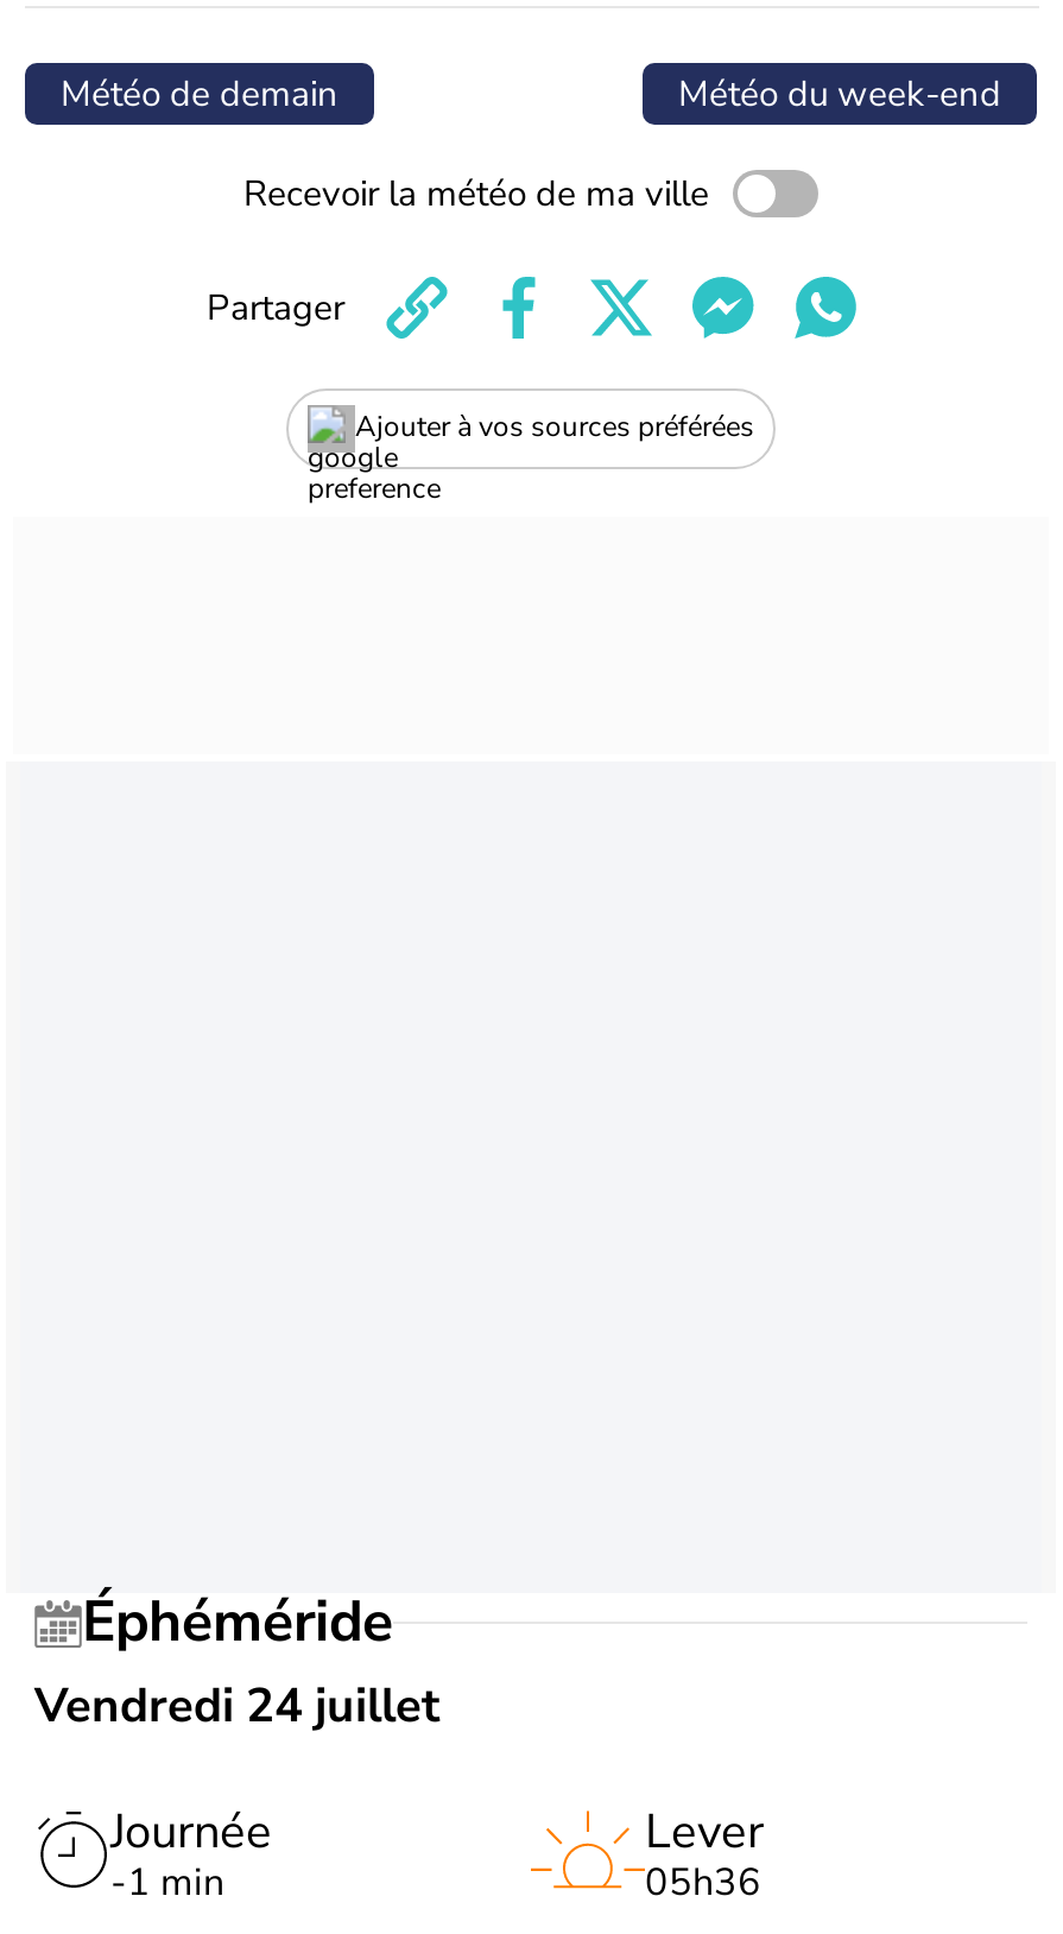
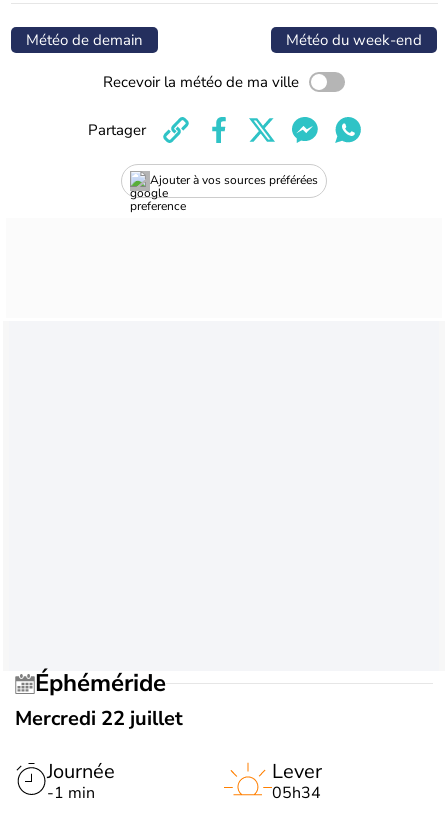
- Vendredi 24 juillet
+ Mercredi 22 juillet

- 05h36
+ 05h34
